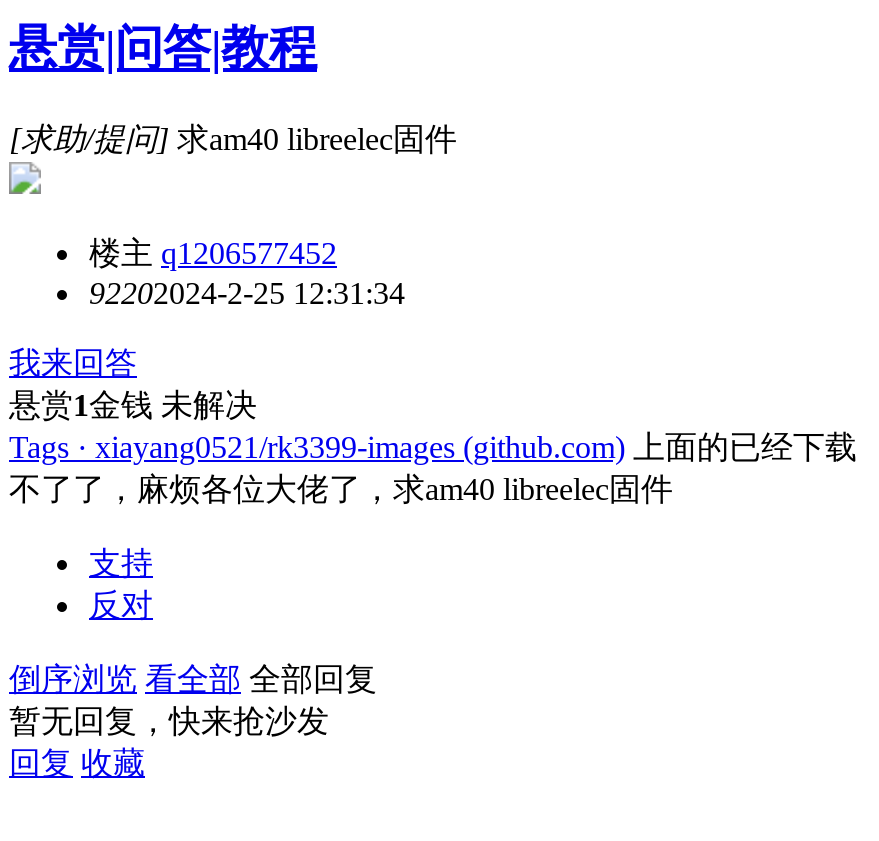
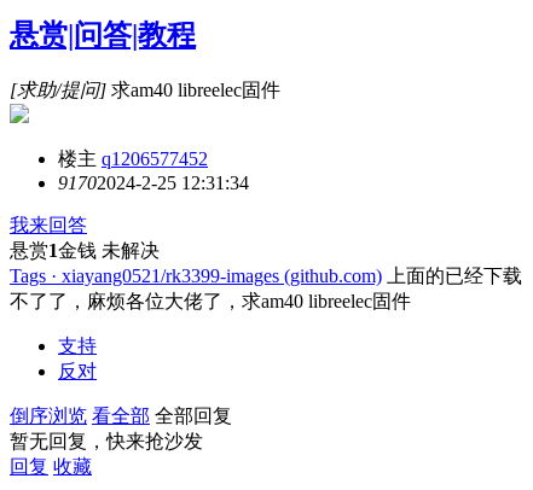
- 92202024-2-25 12:31:34
+ 91702024-2-25 12:31:34
